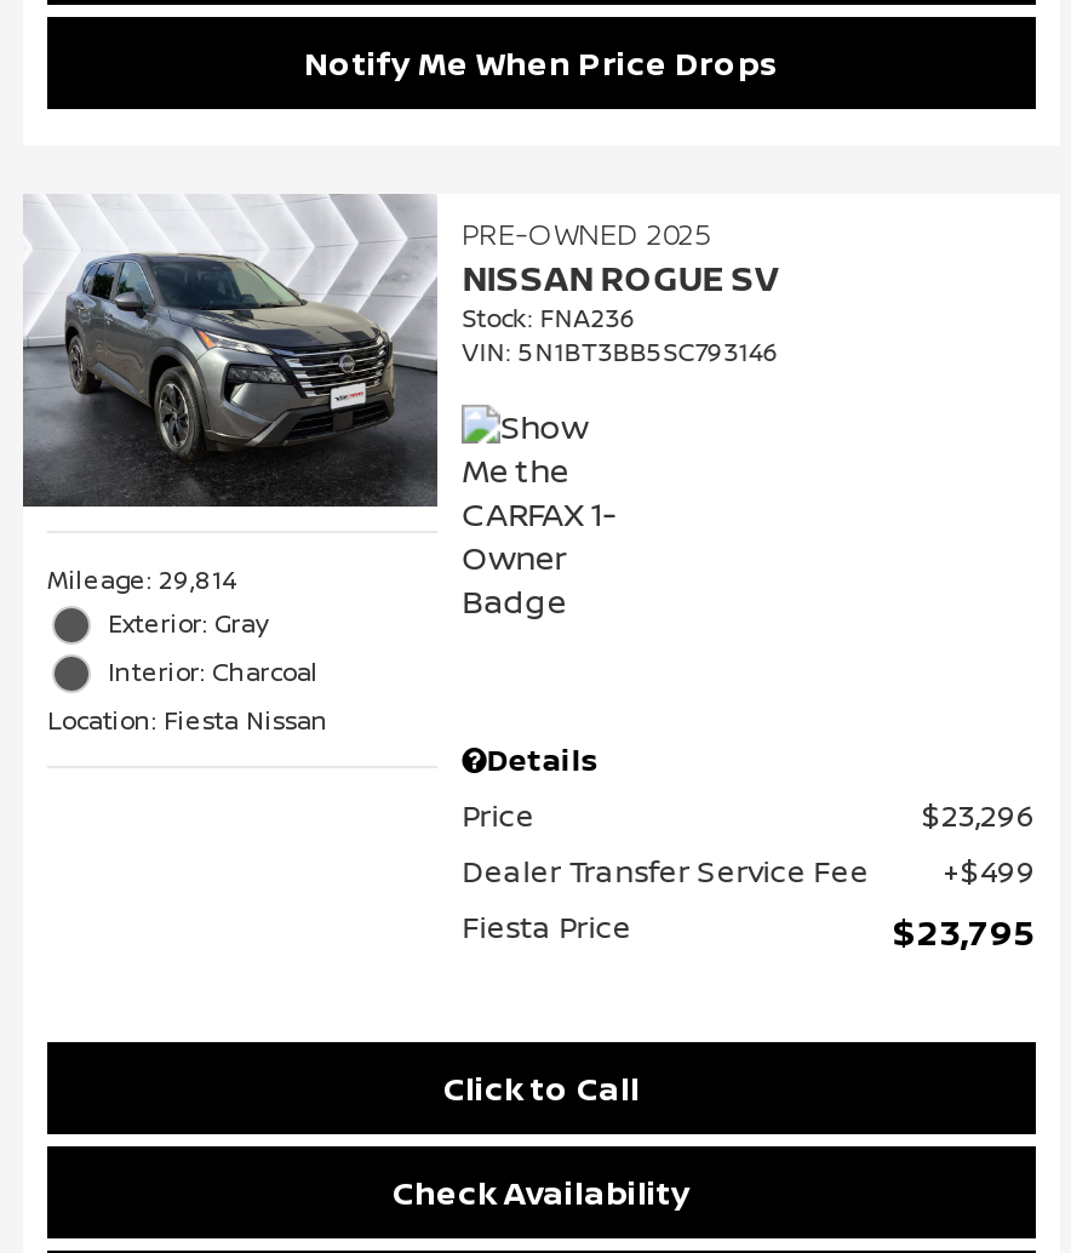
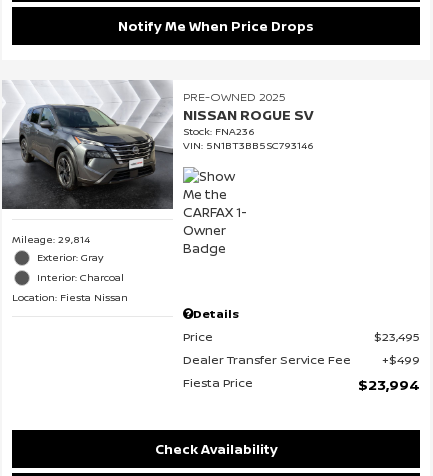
- $23,296
+ $23,495

- $23,795
- Click to Call
+ $23,994
